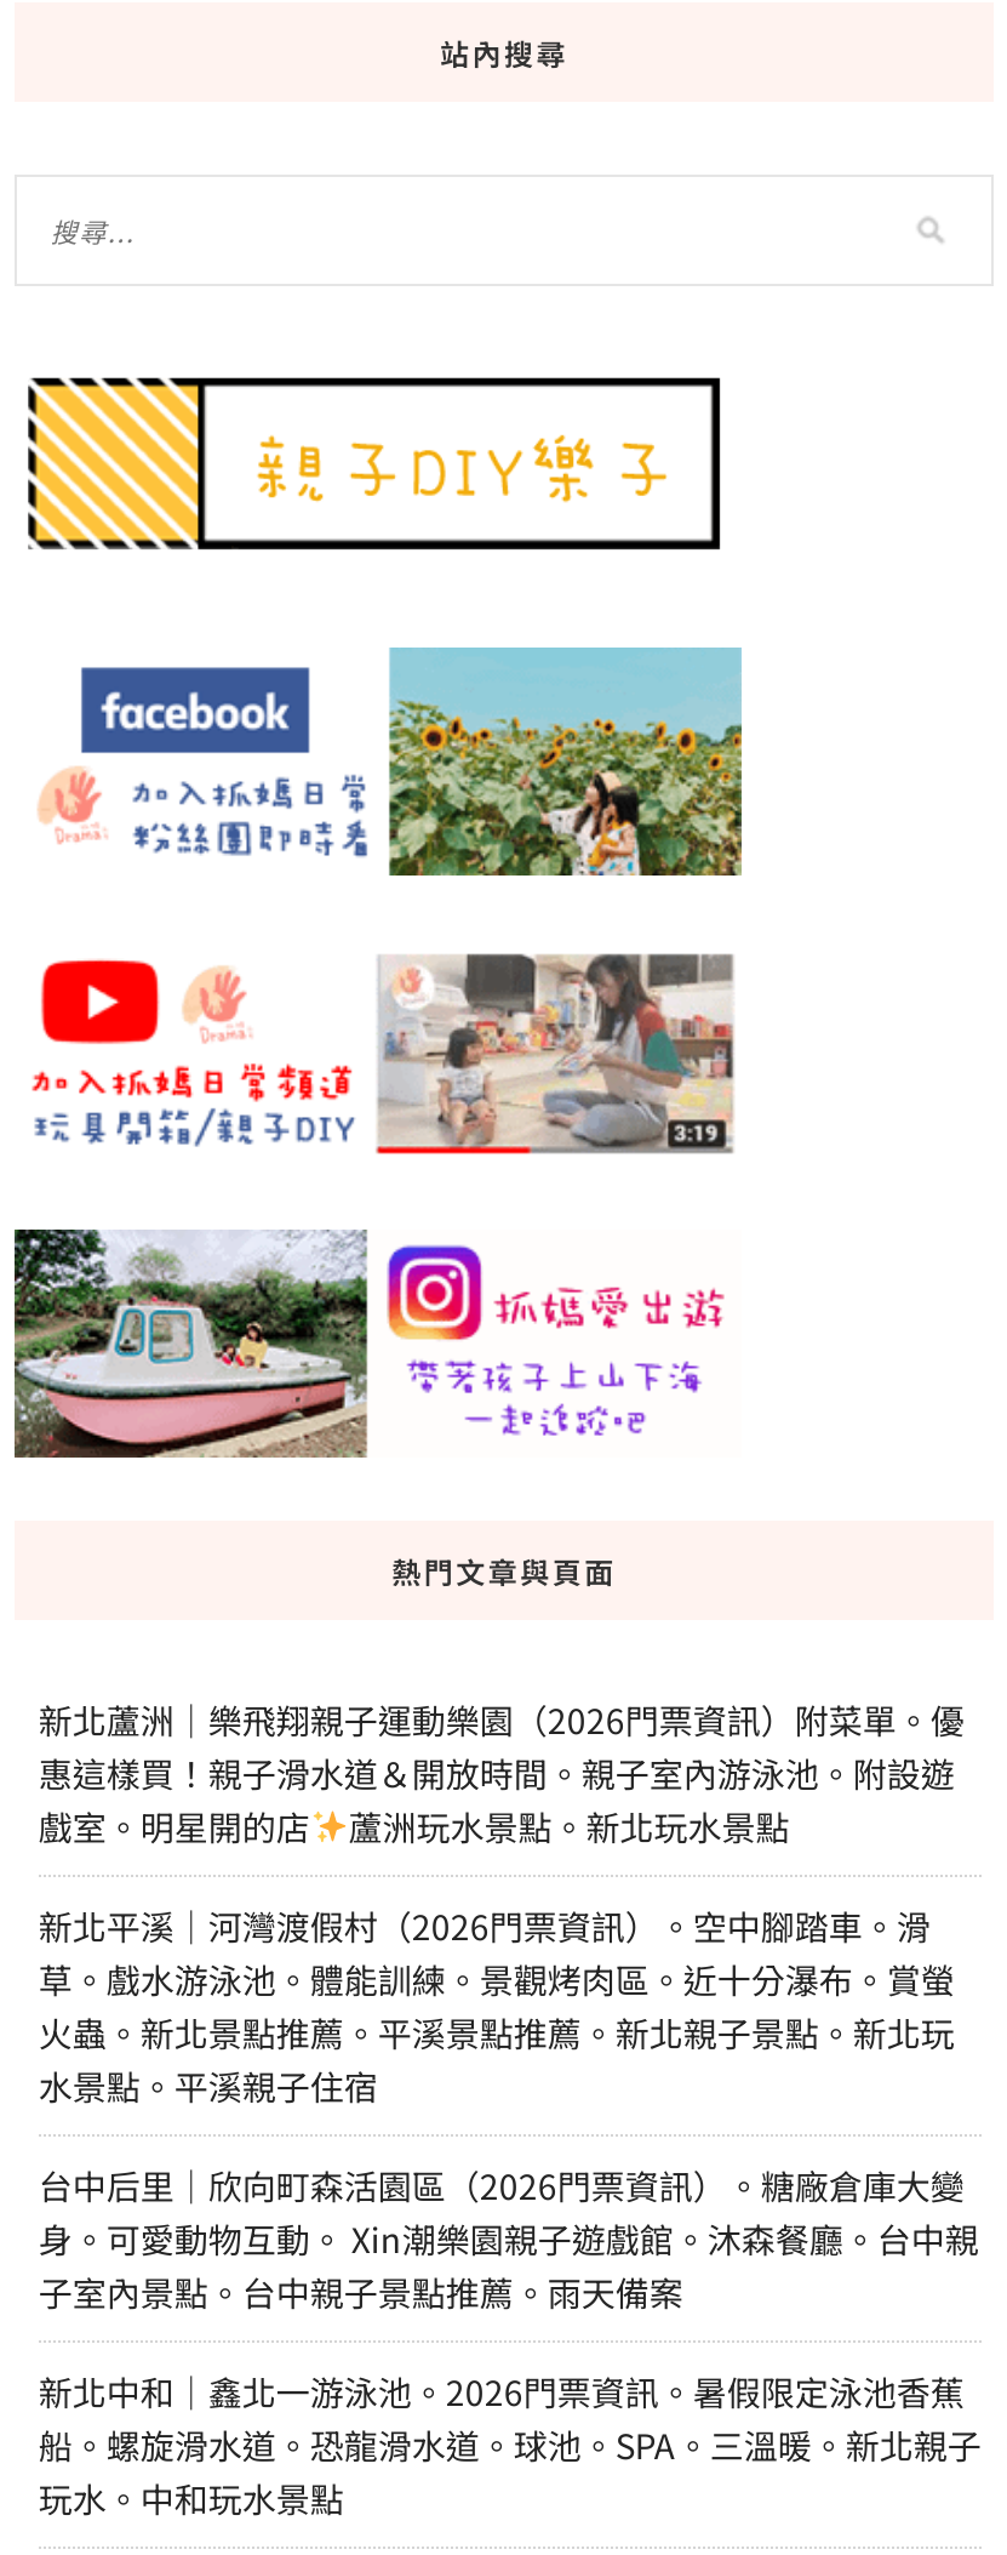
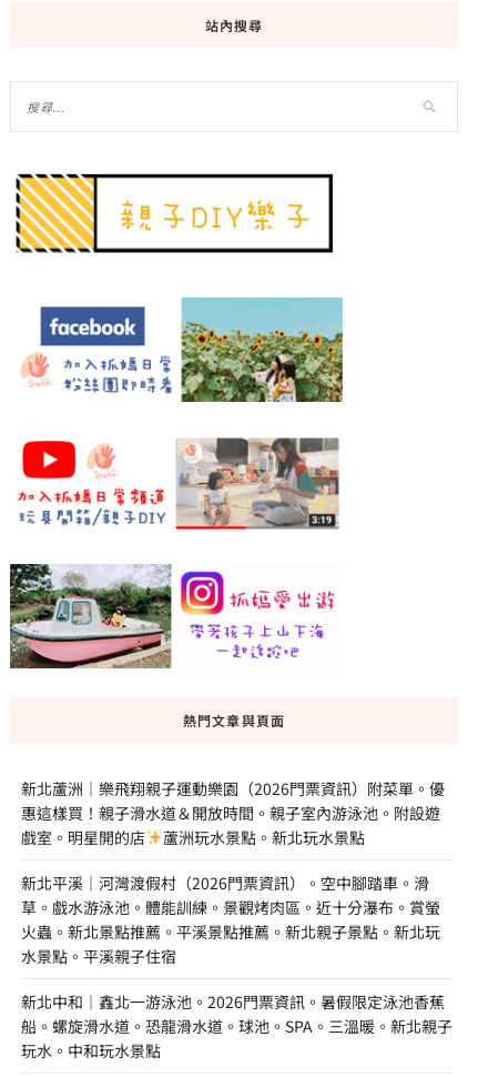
- 台中后里｜欣向町森活園區（2026門票資訊）。糖廠倉庫大變
- 身。可愛動物互動。 Xin潮樂園親子遊戲館。沐森餐廳。台中親
- 子室內景點。台中親子景點推薦。雨天備案
